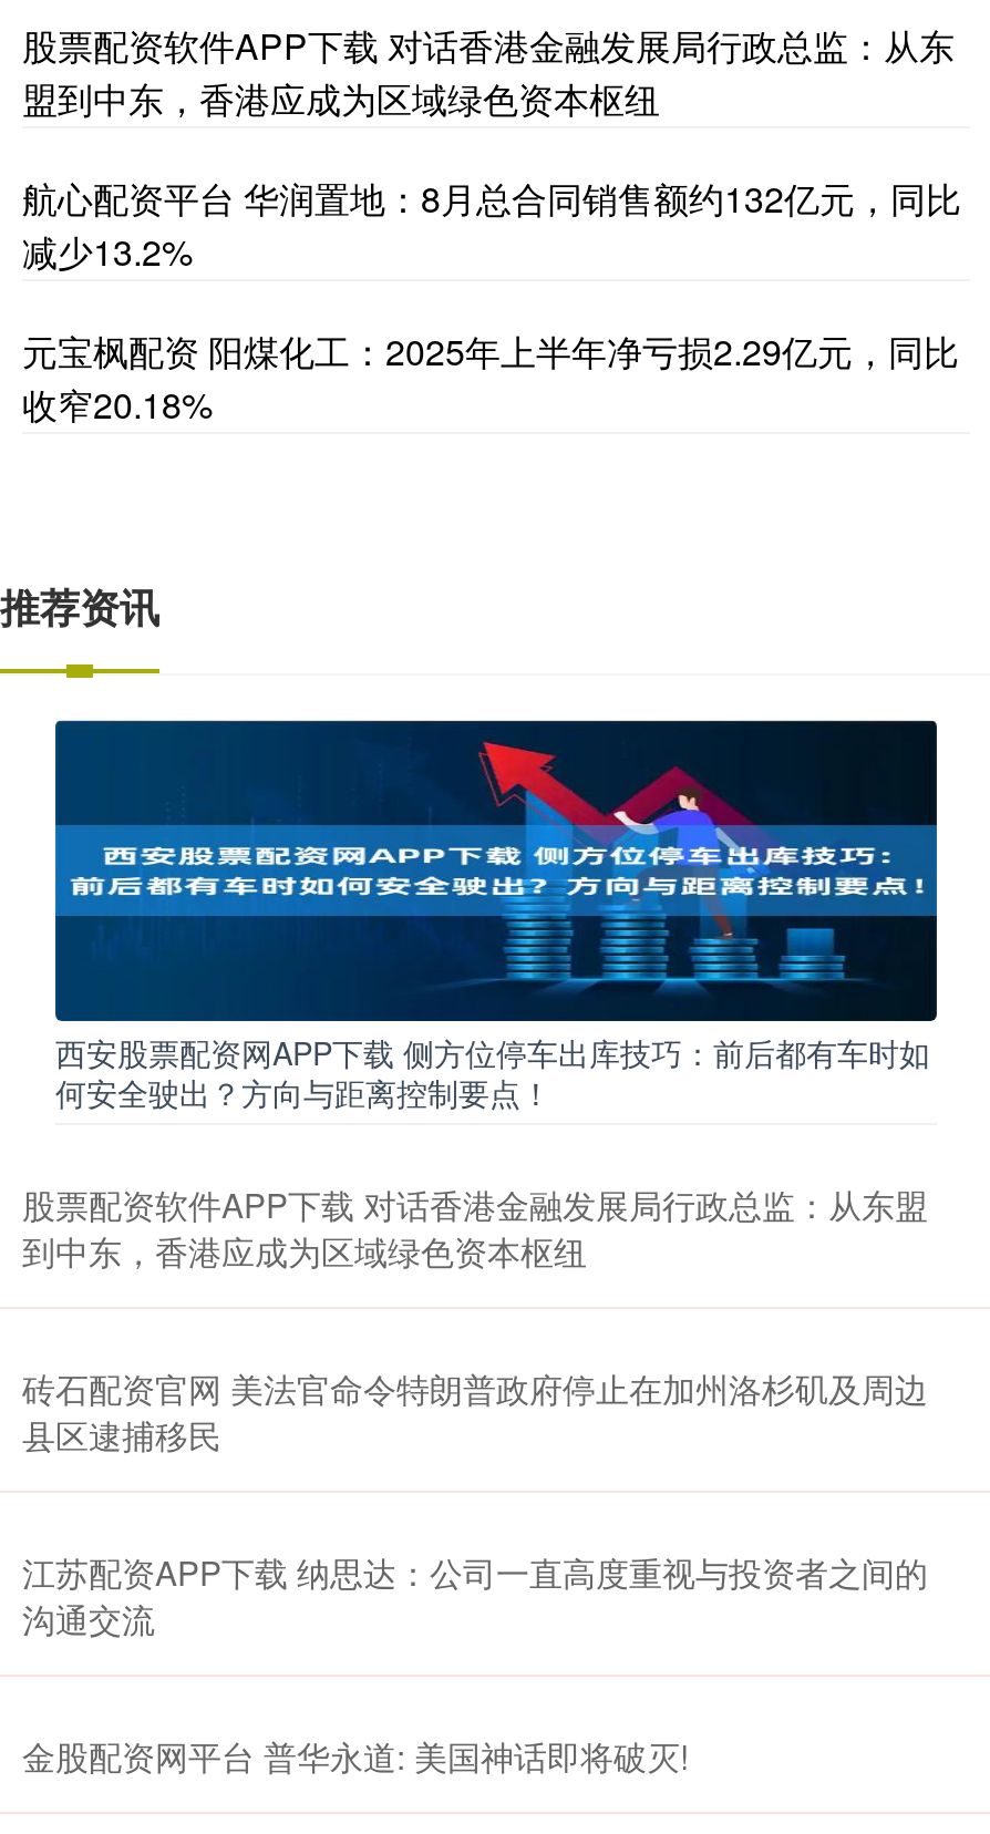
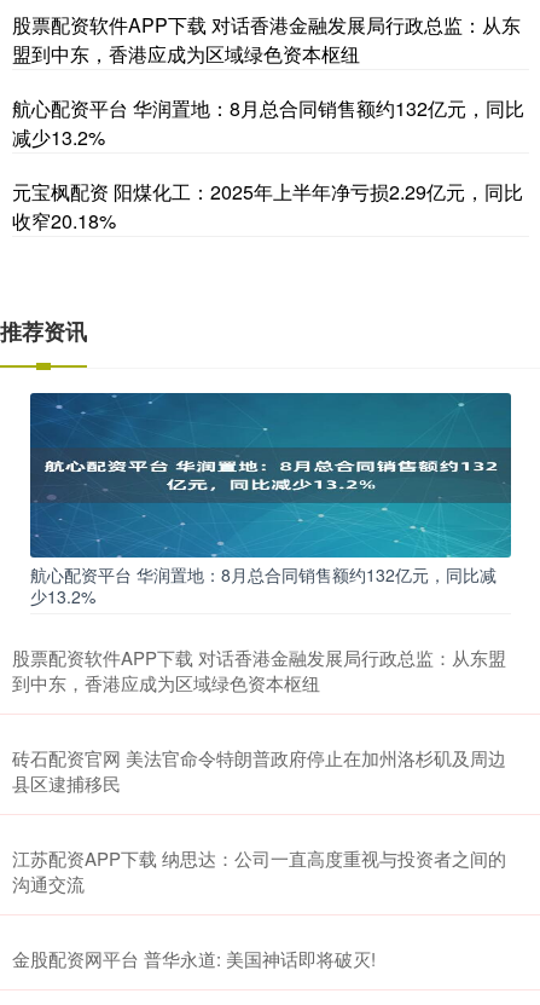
- [image]
- 西安股票配资网APP下载 侧方位停车出库技巧：前后都有车时如
- 何安全驶出？方向与距离控制要点！
+ [image]
+ 航心配资平台 华润置地：8月总合同销售额约132亿元，同比减
+ 少13.2%
